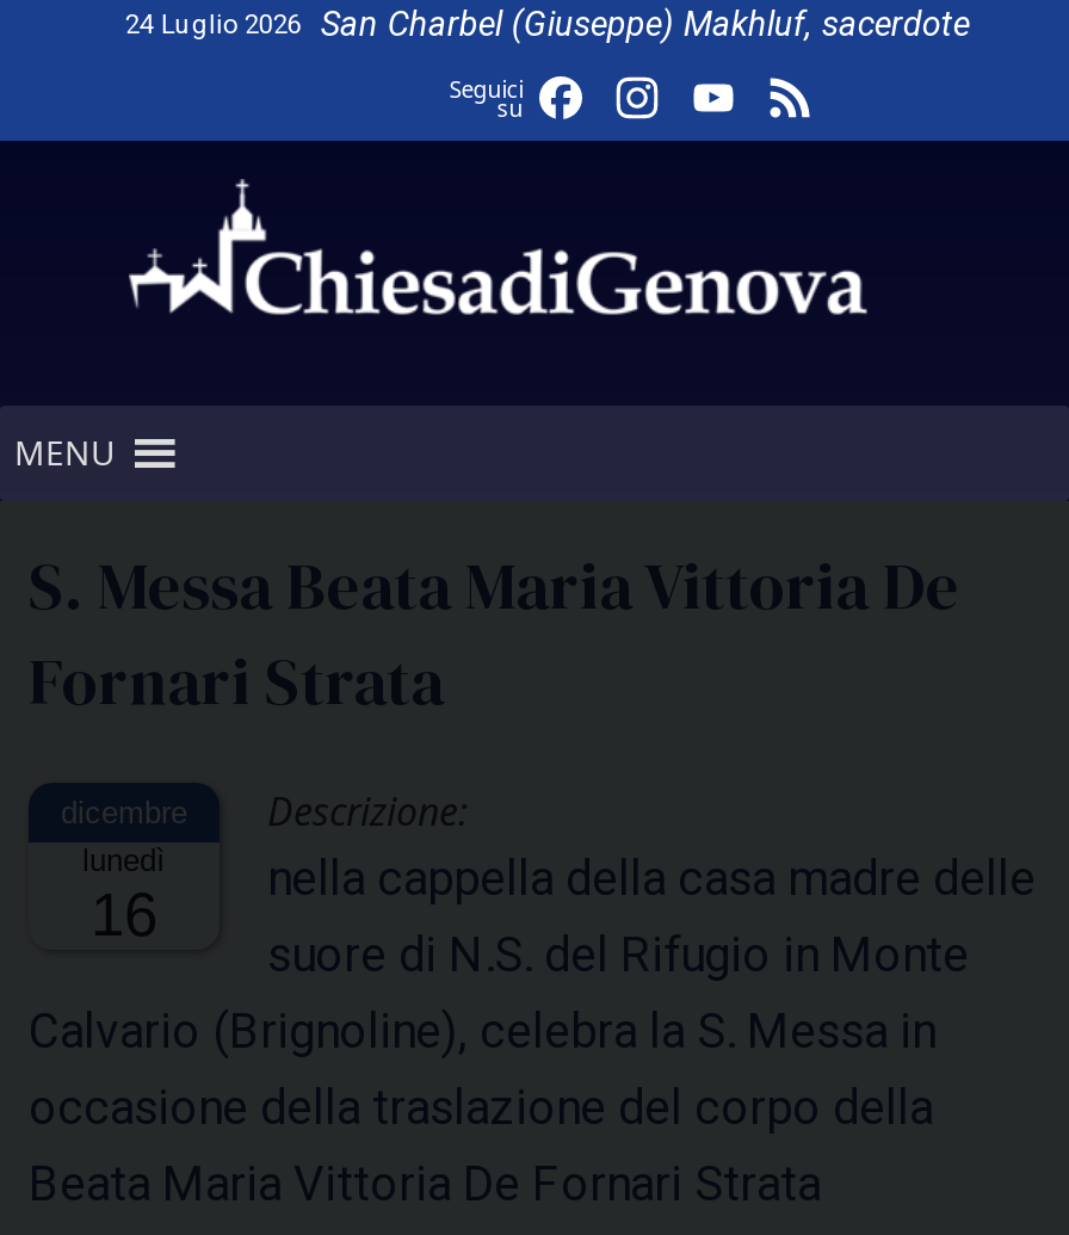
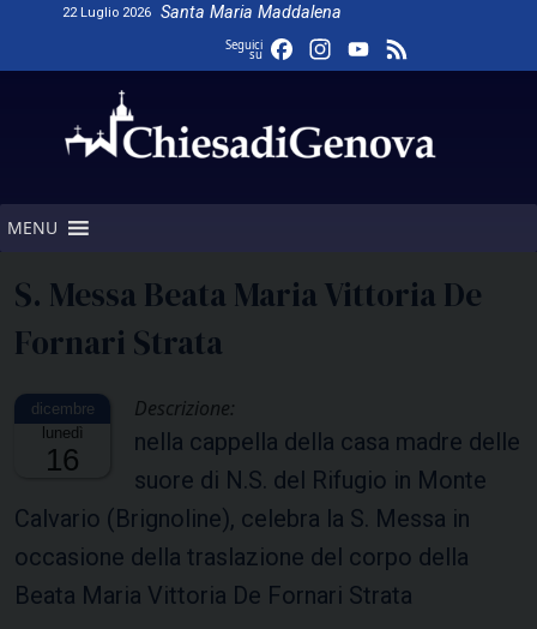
- 24 Luglio 2026
- San Charbel (Giuseppe) Makhluf, sacerdote
+ 22 Luglio 2026
+ Santa Maria Maddalena
